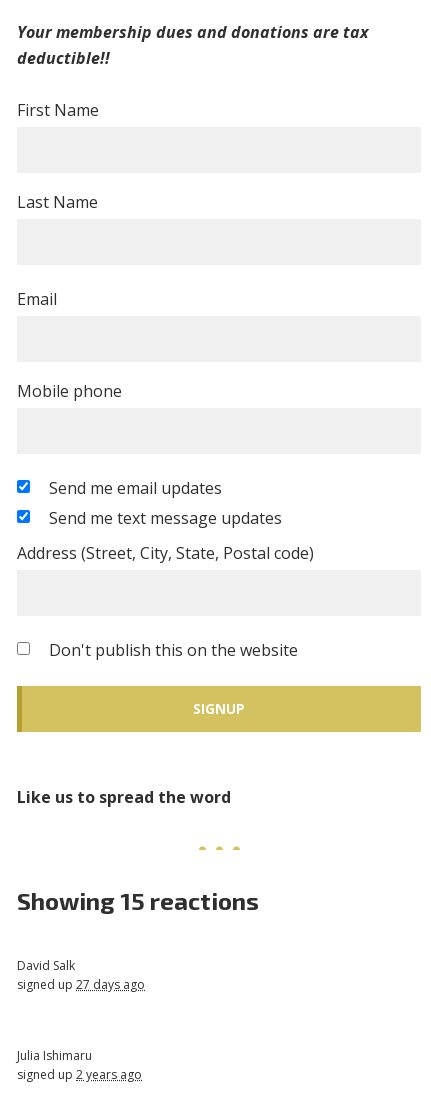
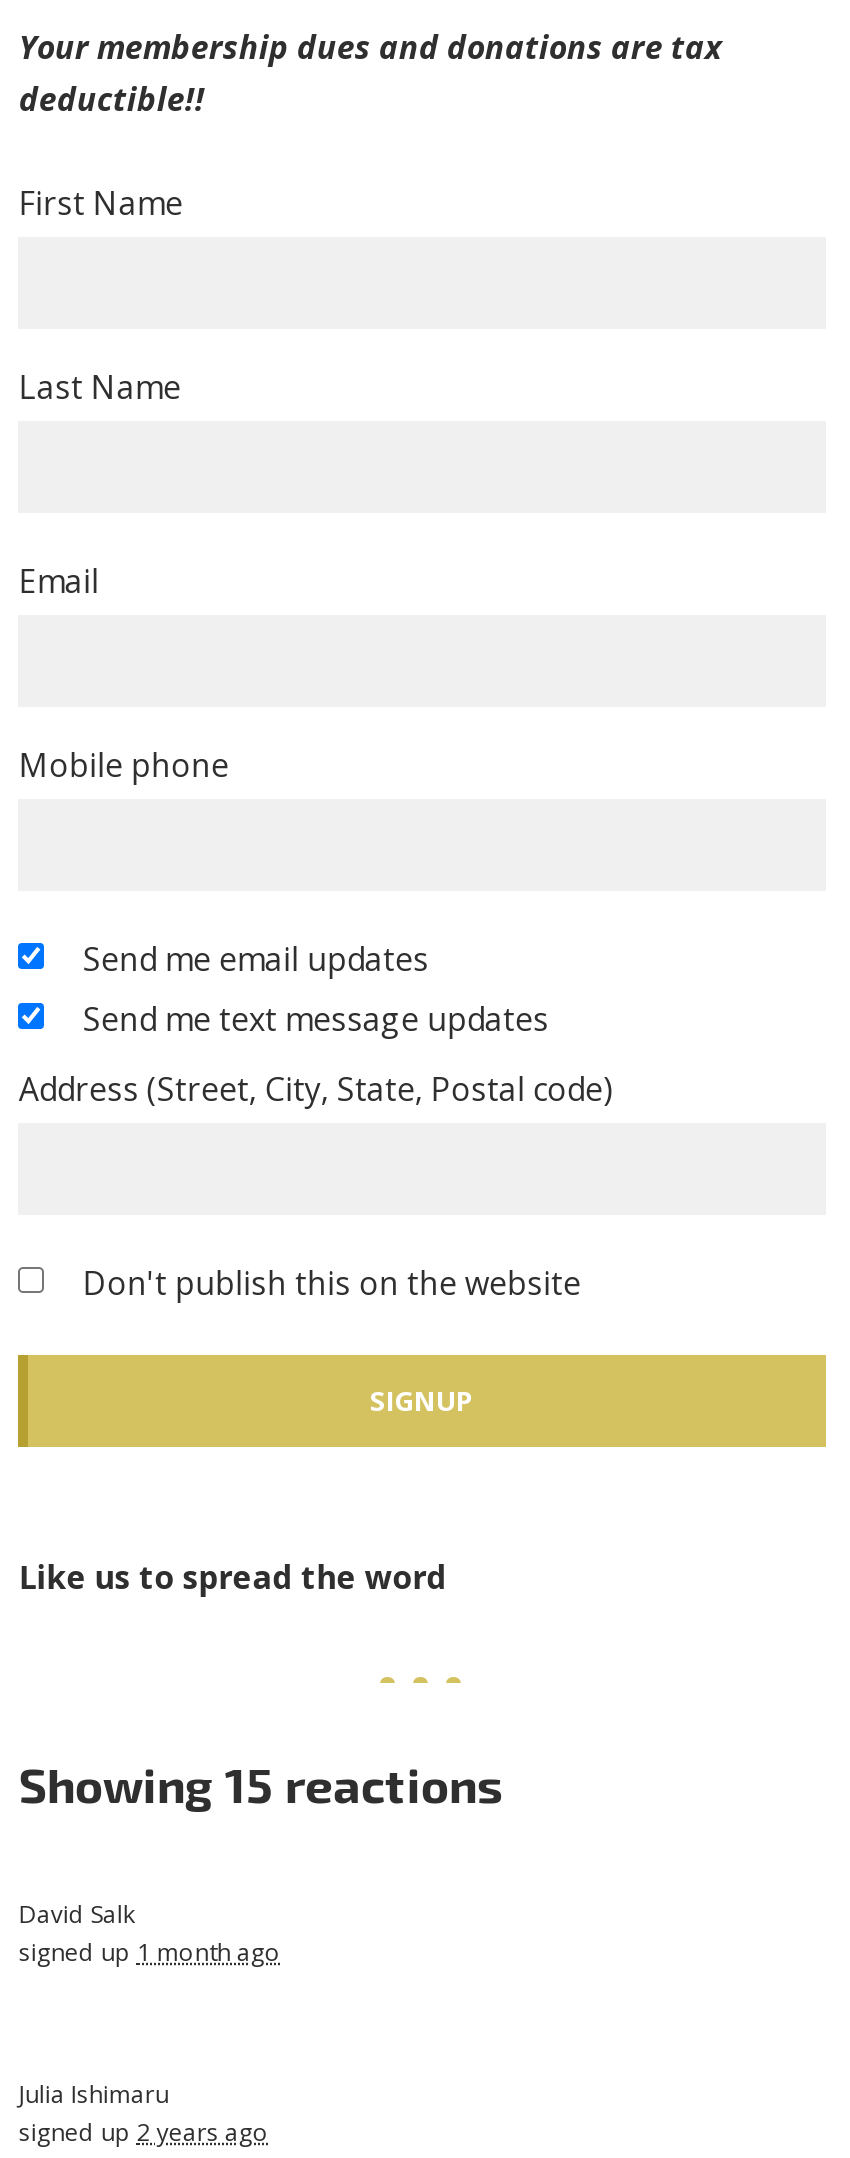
- signed up 27 days ago
+ signed up 1 month ago
